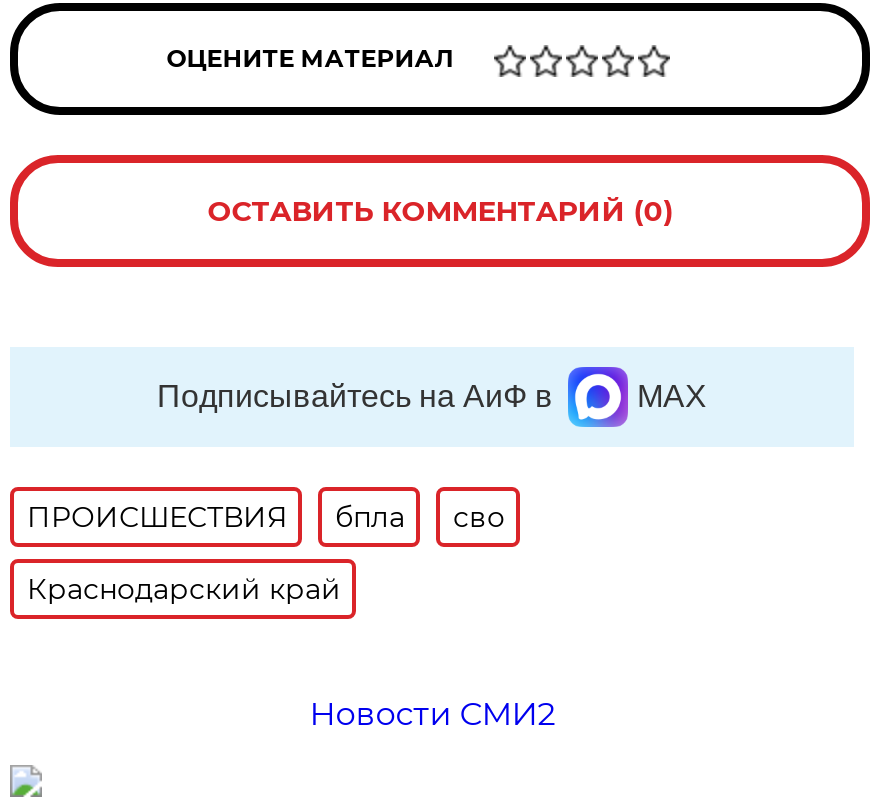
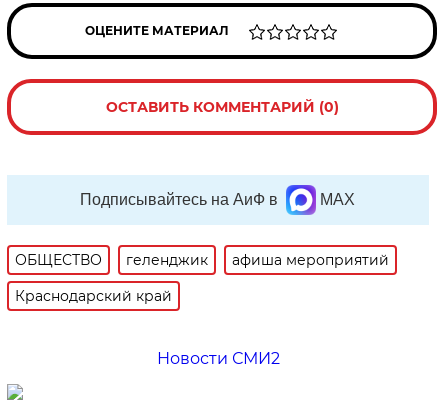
- ПРОИСШЕСТВИЯ
- бпла
- сво
+ ОБЩЕСТВО
+ геленджик
+ афиша мероприятий
